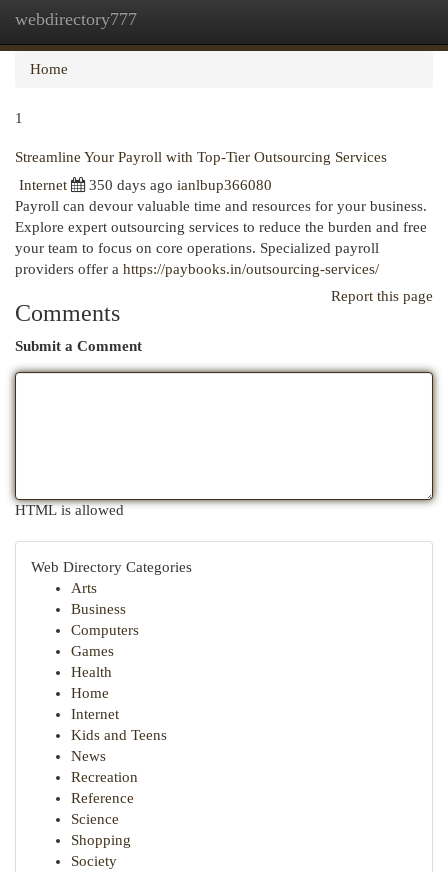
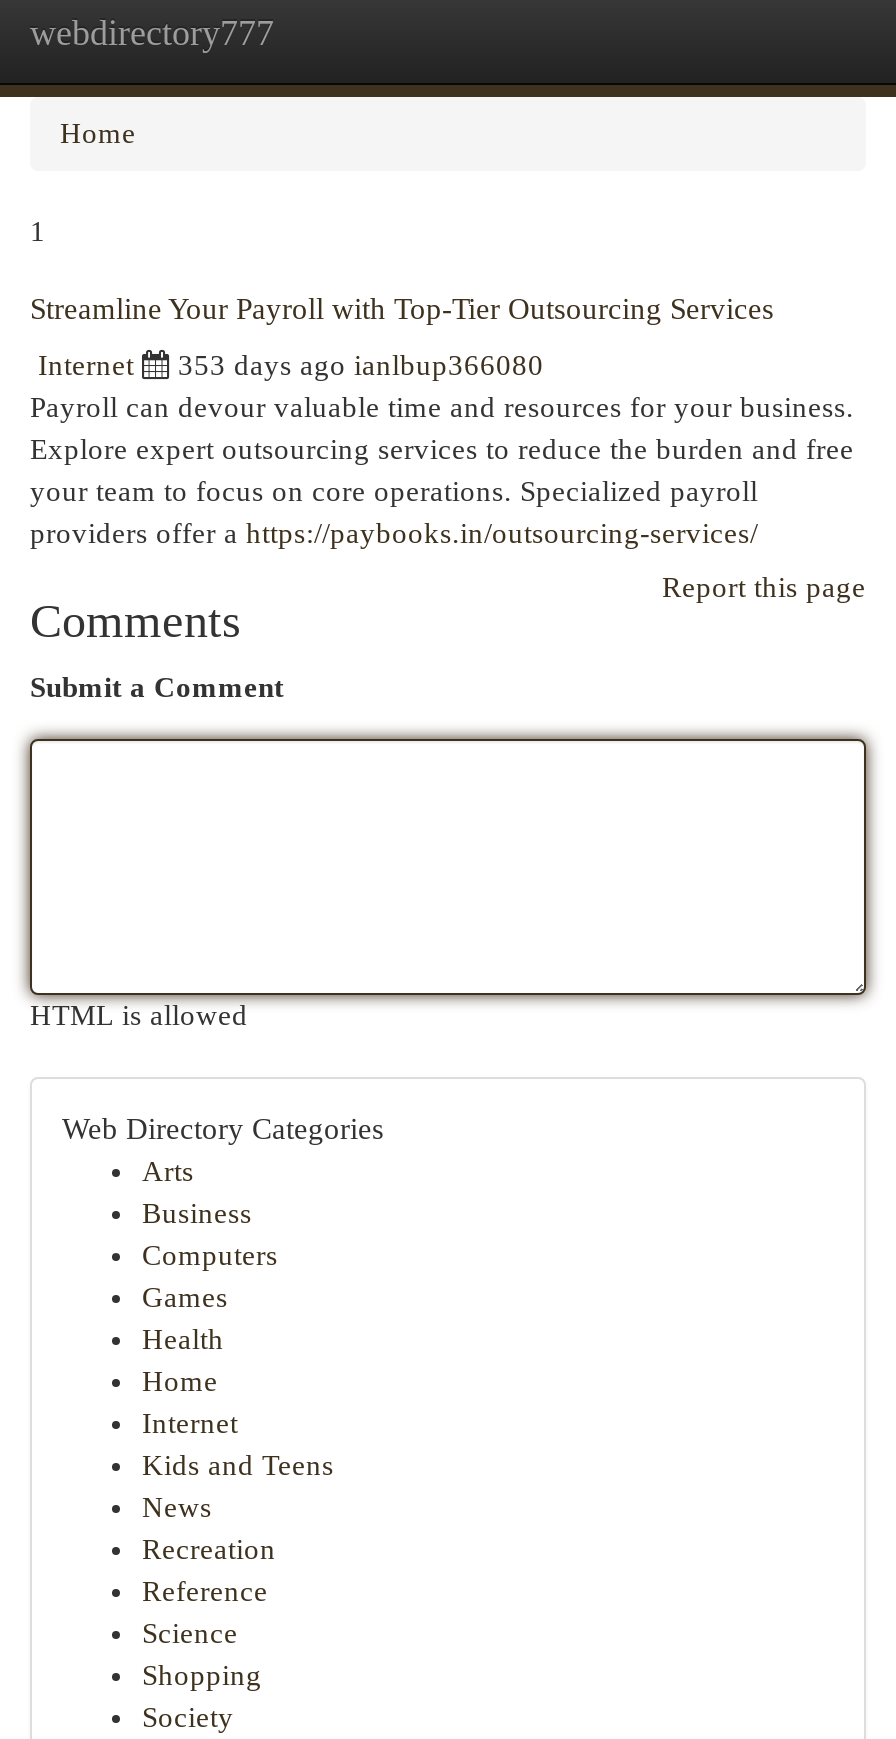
- 350 days ago ianlbup366080
+ 353 days ago ianlbup366080
